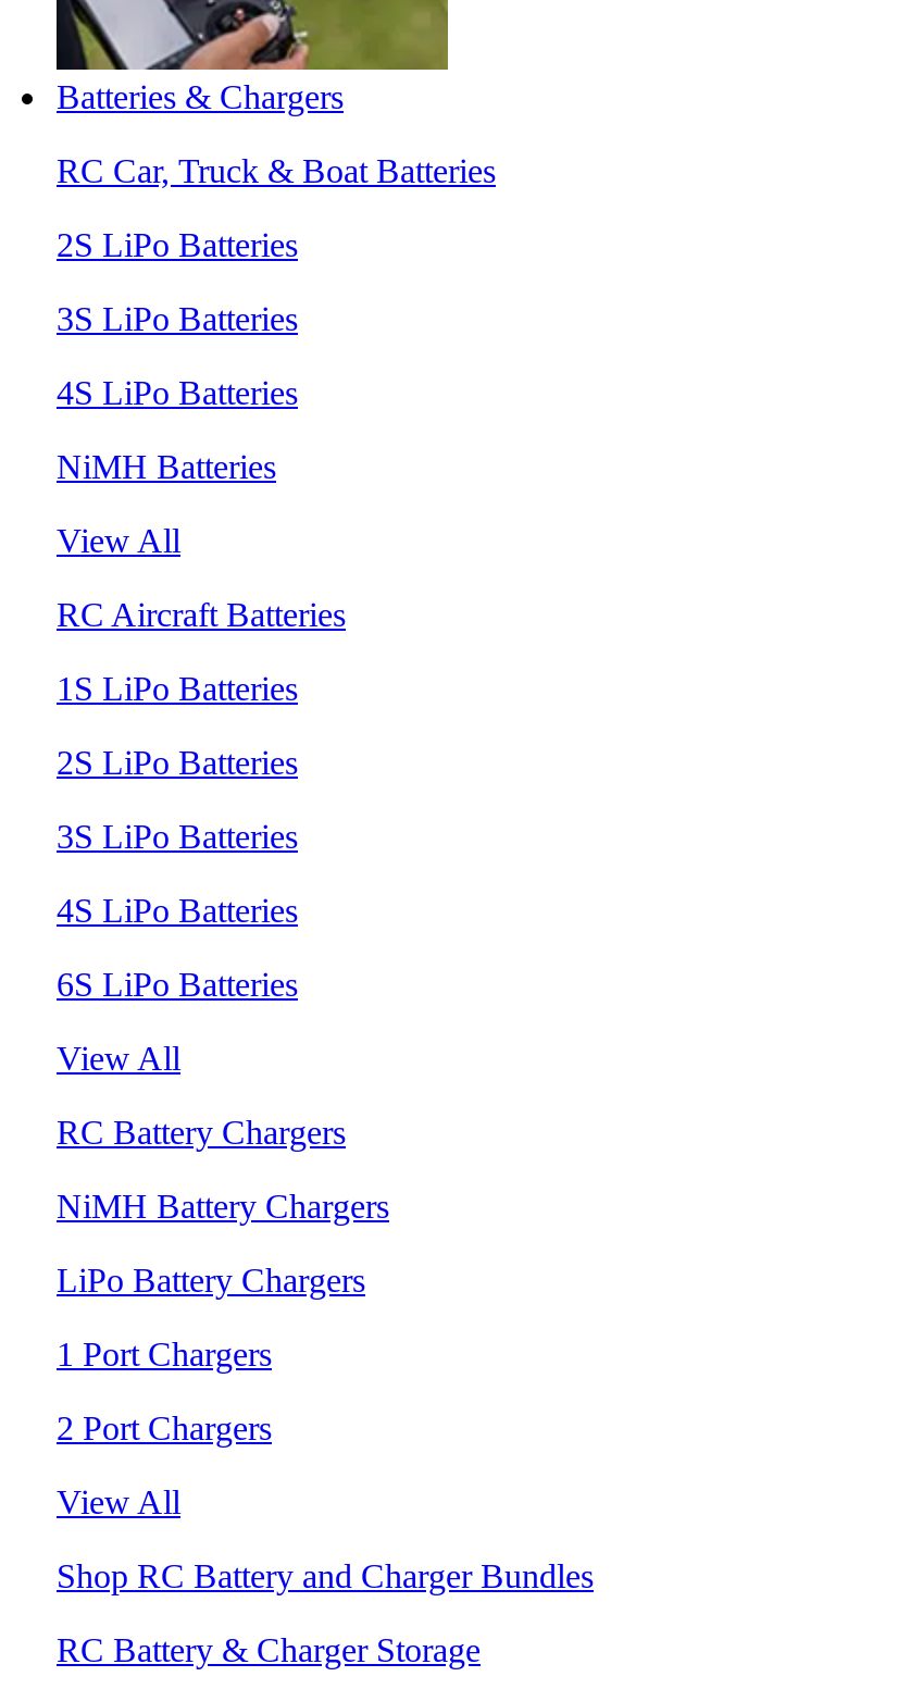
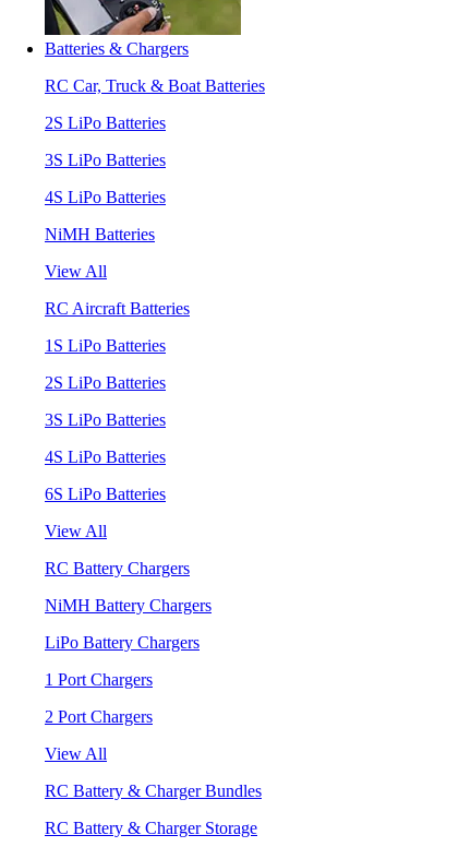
- Shop RC Battery and Charger Bundles
+ RC Battery & Charger Bundles
